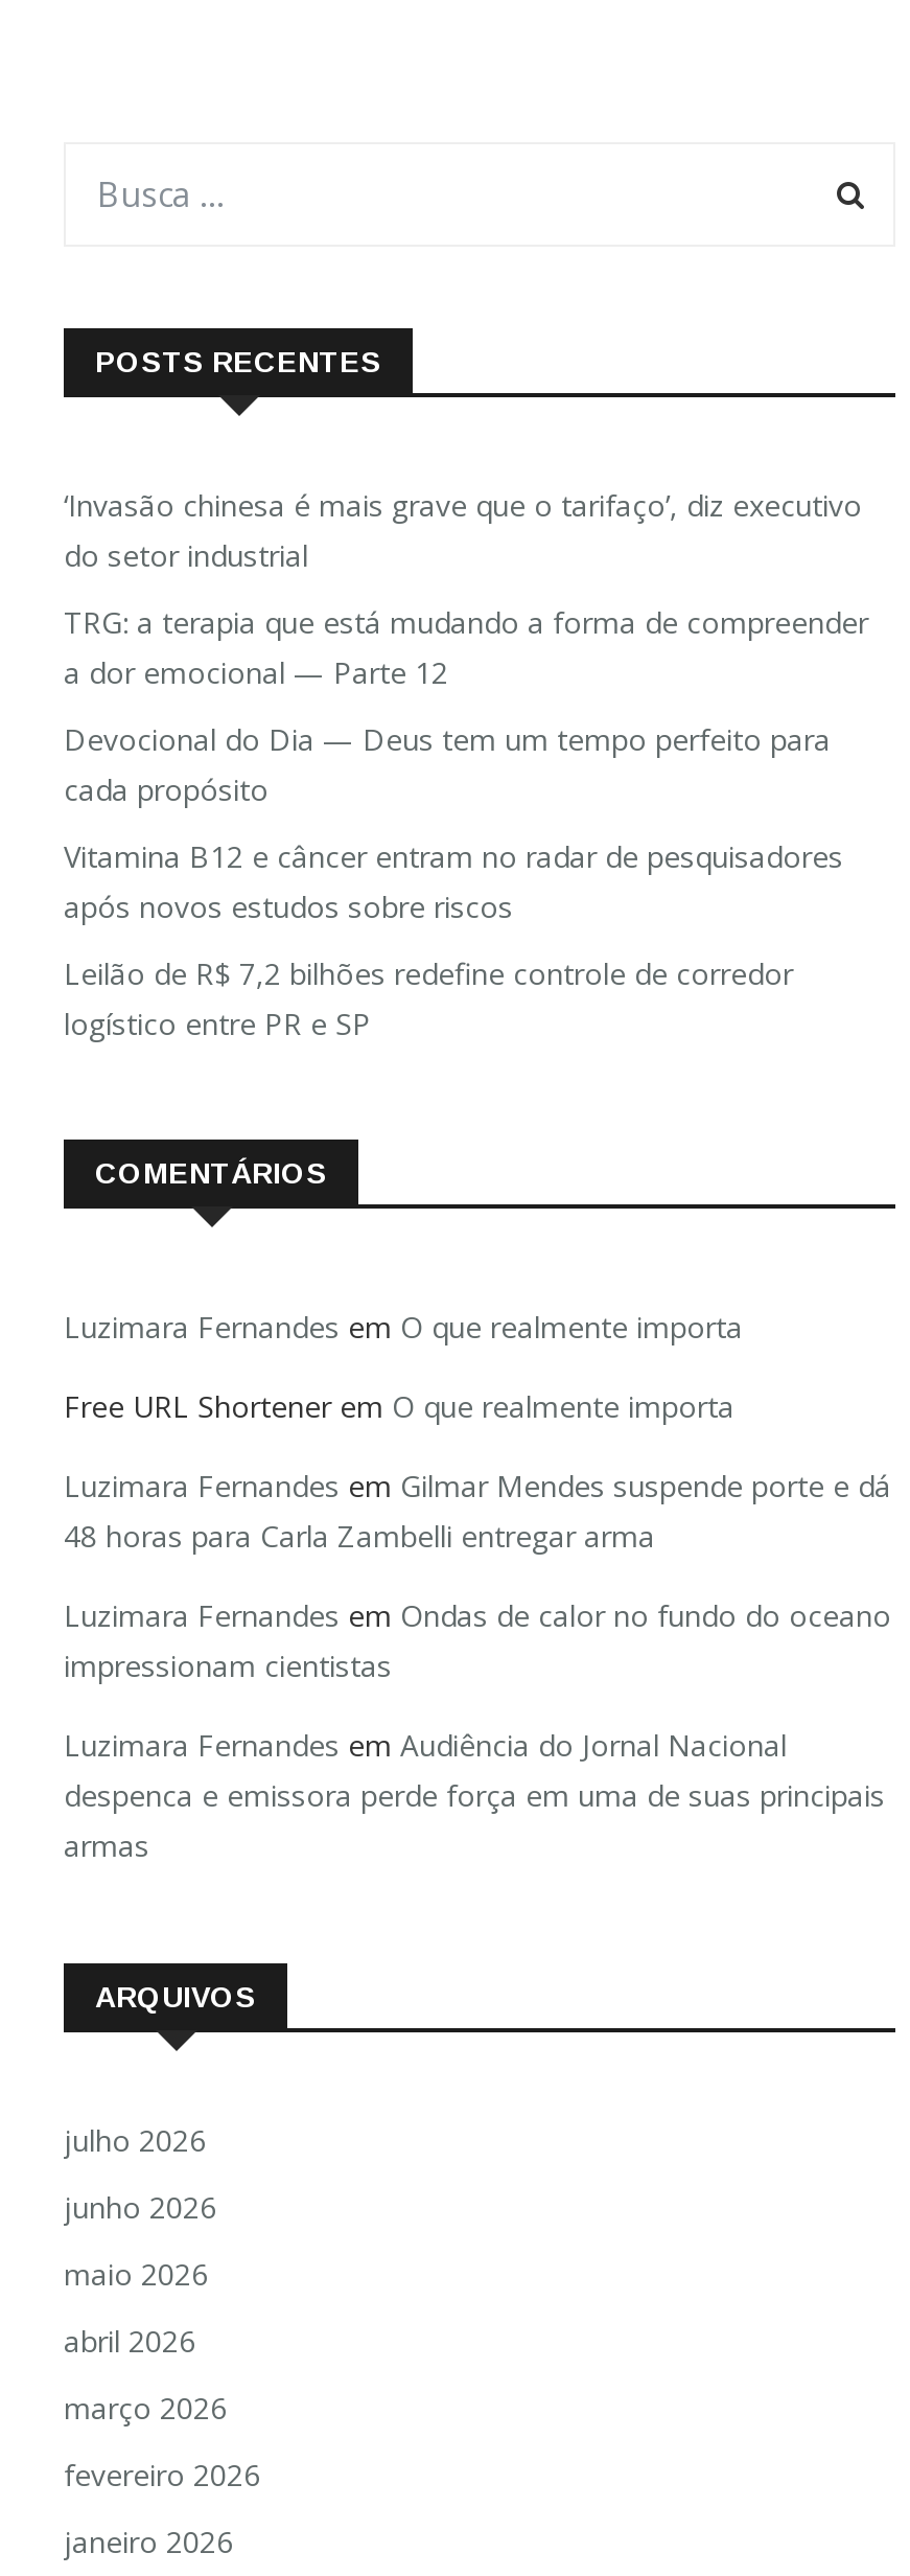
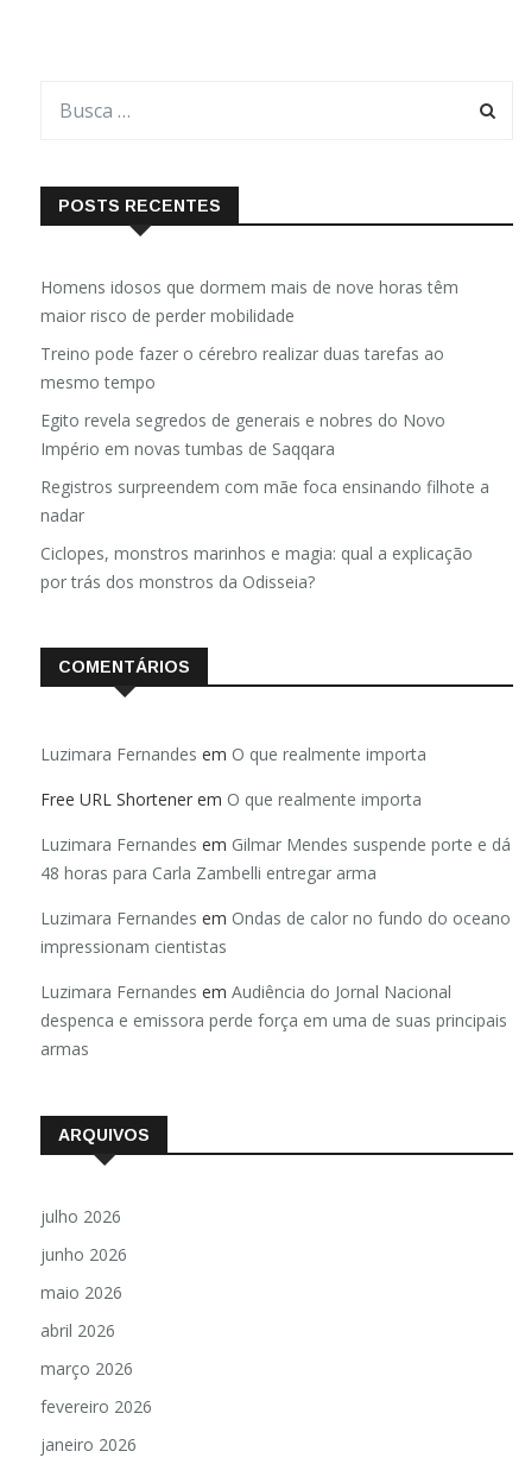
- ‘Invasão chinesa é mais grave que o tarifaço’, diz executivo
- do setor industrial
+ Homens idosos que dormem mais de nove horas têm
+ maior risco de perder mobilidade

- TRG: a terapia que está mudando a forma de compreender
- a dor emocional — Parte 12
+ Treino pode fazer o cérebro realizar duas tarefas ao
+ mesmo tempo

- Devocional do Dia — Deus tem um tempo perfeito para
- cada propósito
+ Egito revela segredos de generais e nobres do Novo
+ Império em novas tumbas de Saqqara

- Vitamina B12 e câncer entram no radar de pesquisadores
- após novos estudos sobre riscos
+ Registros surpreendem com mãe foca ensinando filhote a
+ nadar

- Leilão de R$ 7,2 bilhões redefine controle de corredor
- logístico entre PR e SP
+ Ciclopes, monstros marinhos e magia: qual a explicação
+ por trás dos monstros da Odisseia?
